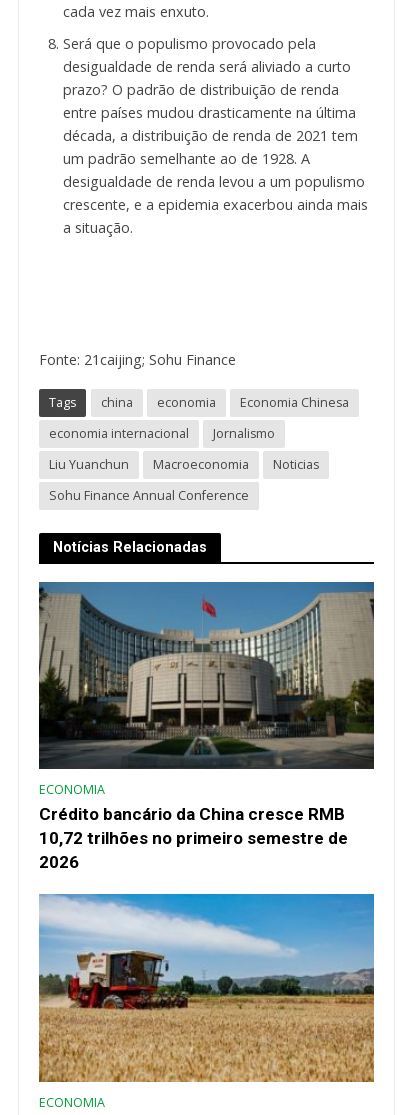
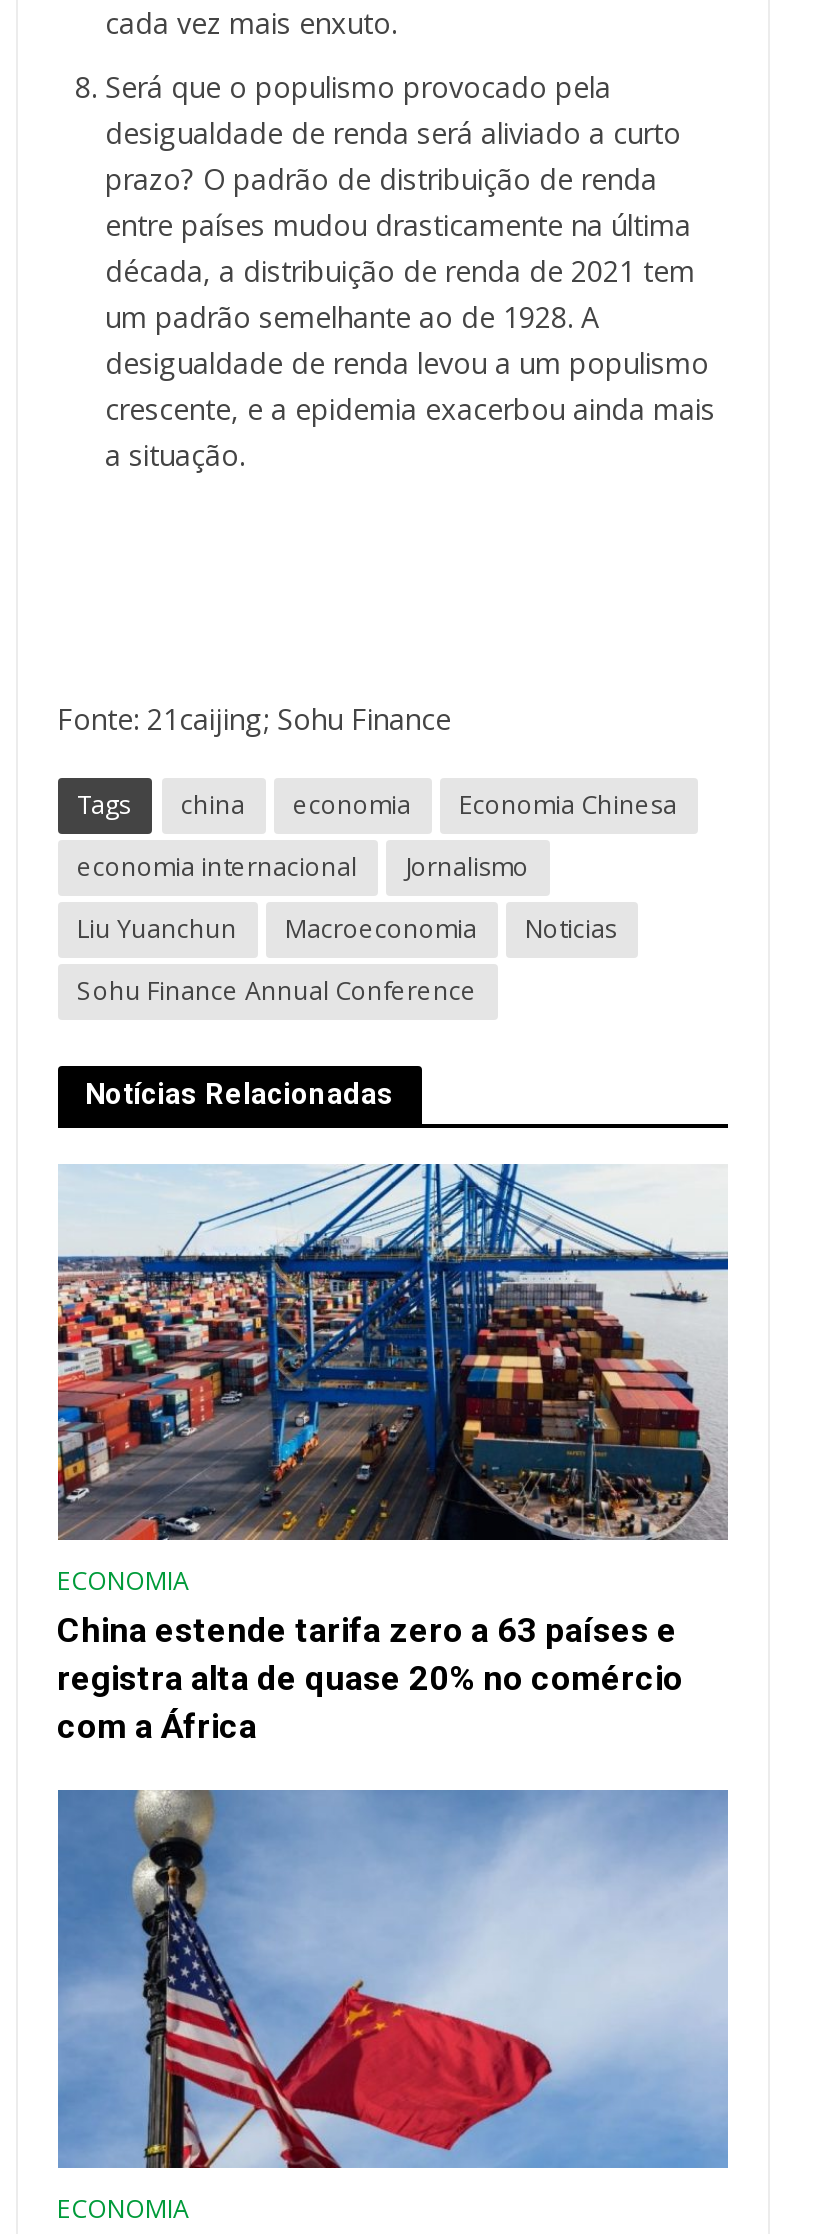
- [image]
- Crédito bancário da China cresce RMB
- 10,72 trilhões no primeiro semestre de
- 2026
+ [image]
+ China estende tarifa zero a 63 países e
+ registra alta de quase 20% no comércio
+ com a África

- [image]
+ [image]
